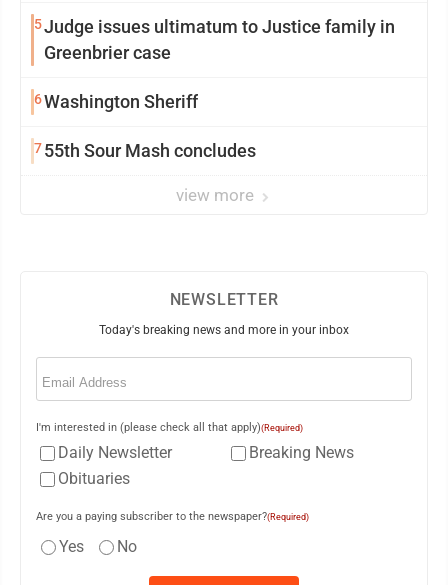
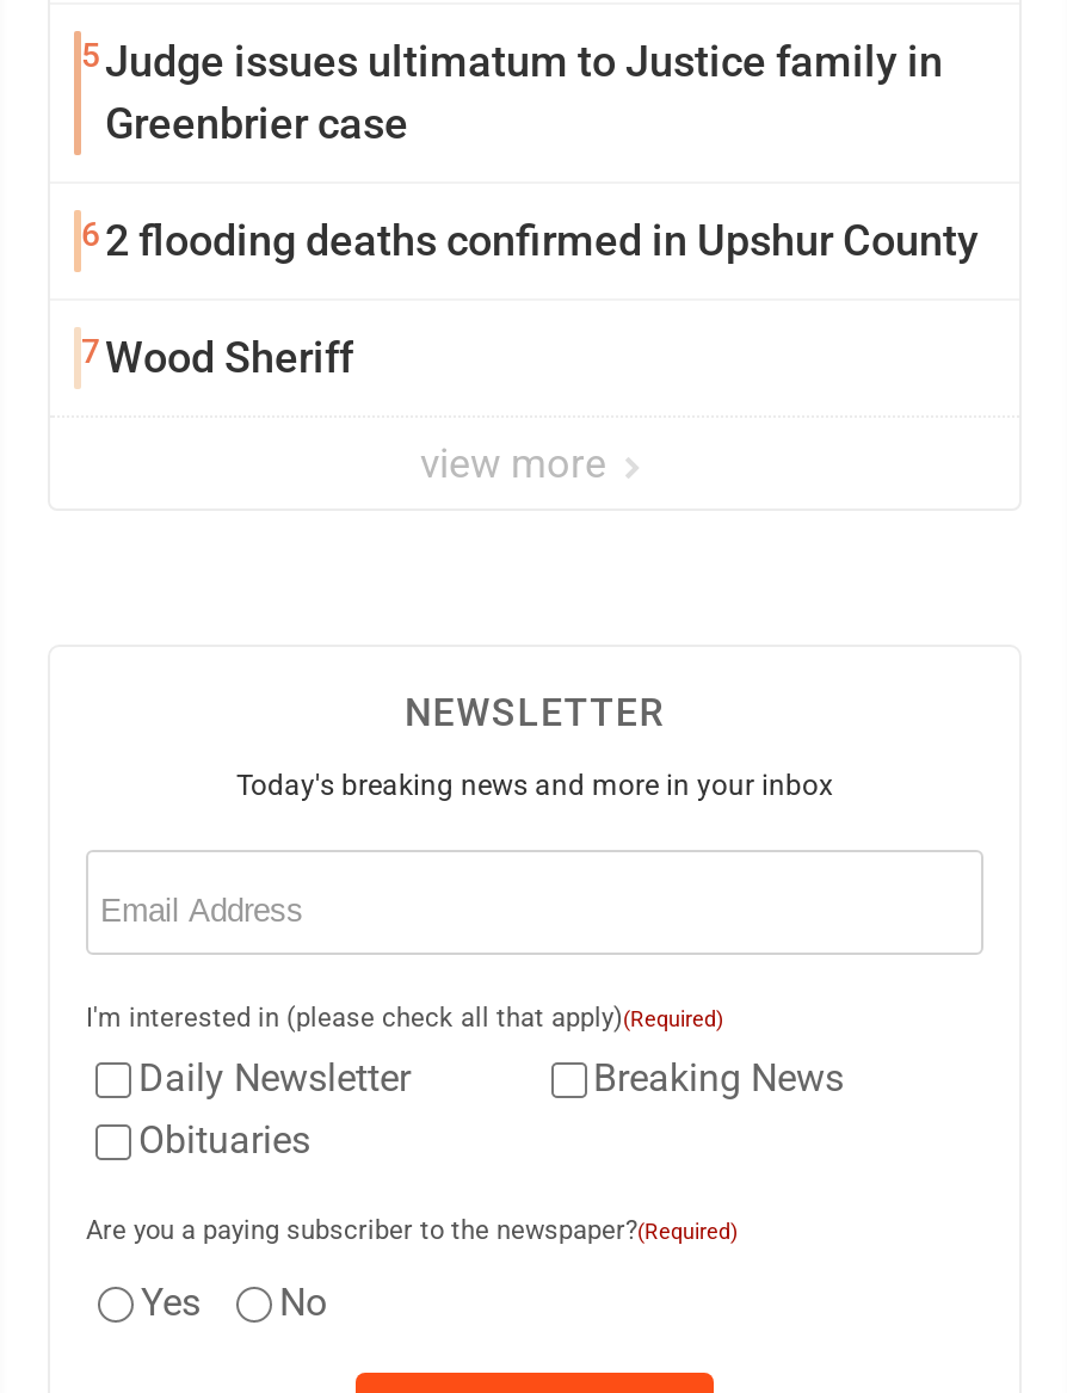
- 6 Washington Sheriff
+ 6 2 flooding deaths confirmed in Upshur County

- 7 55th Sour Mash concludes
+ 7 Wood Sheriff
